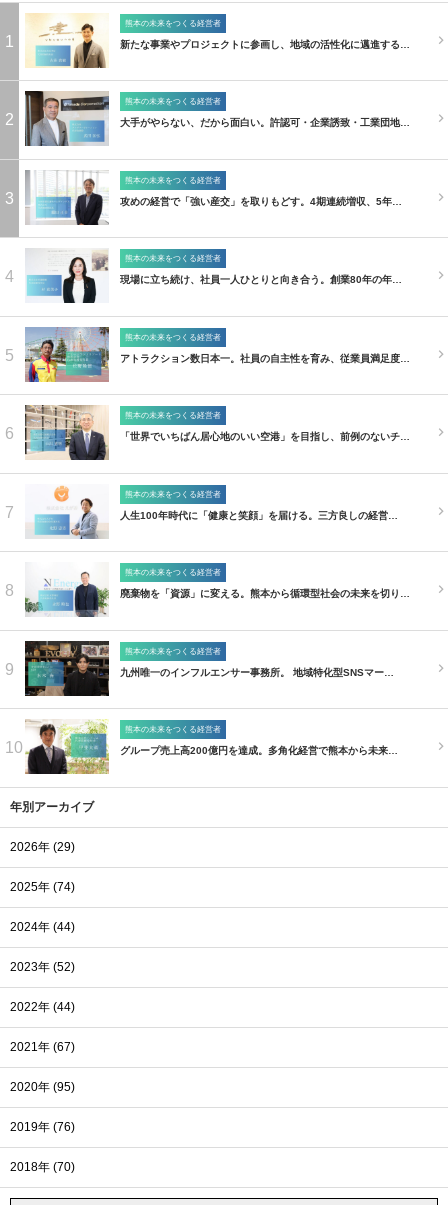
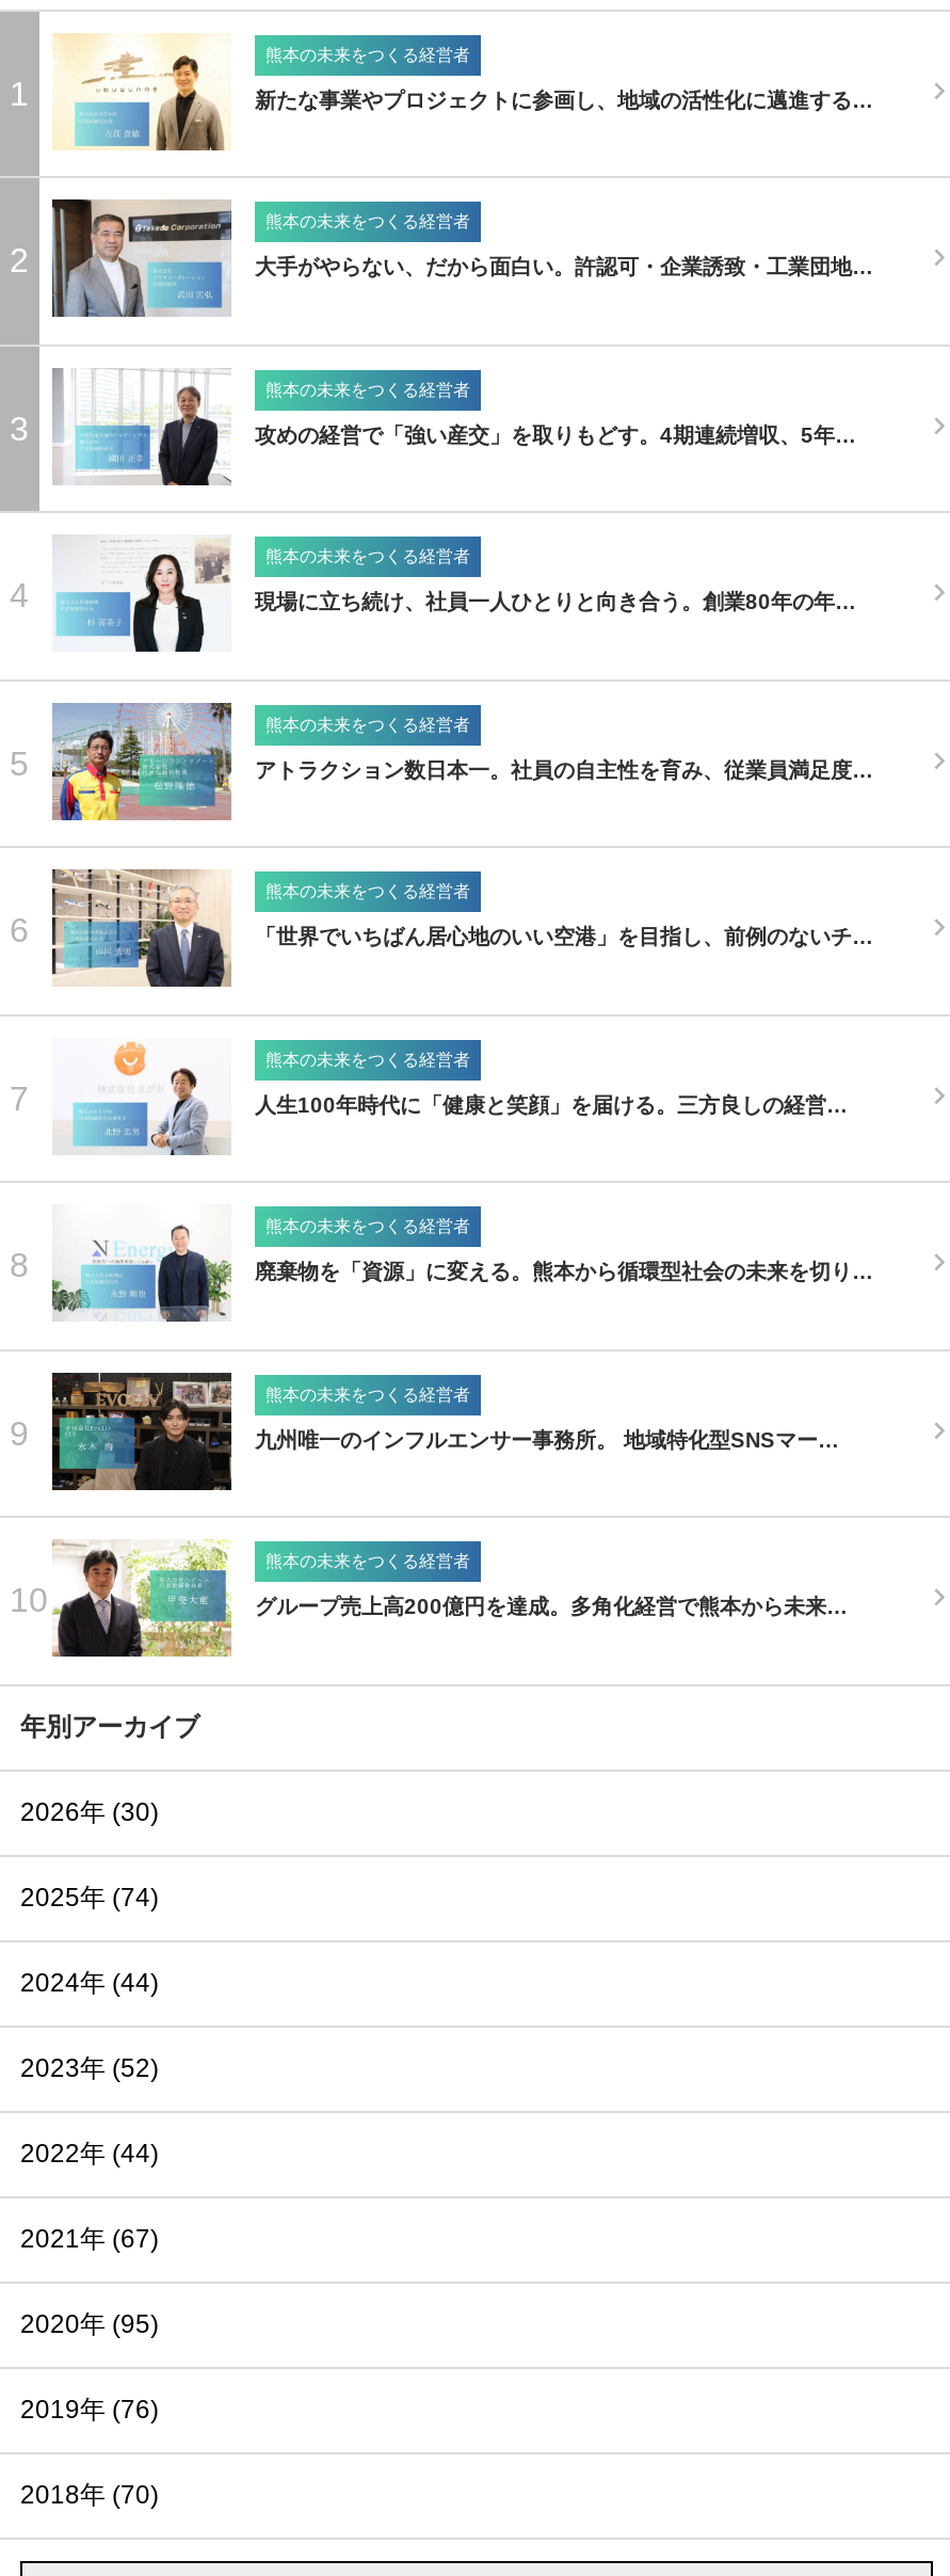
- 2026年 (29)
+ 2026年 (30)
